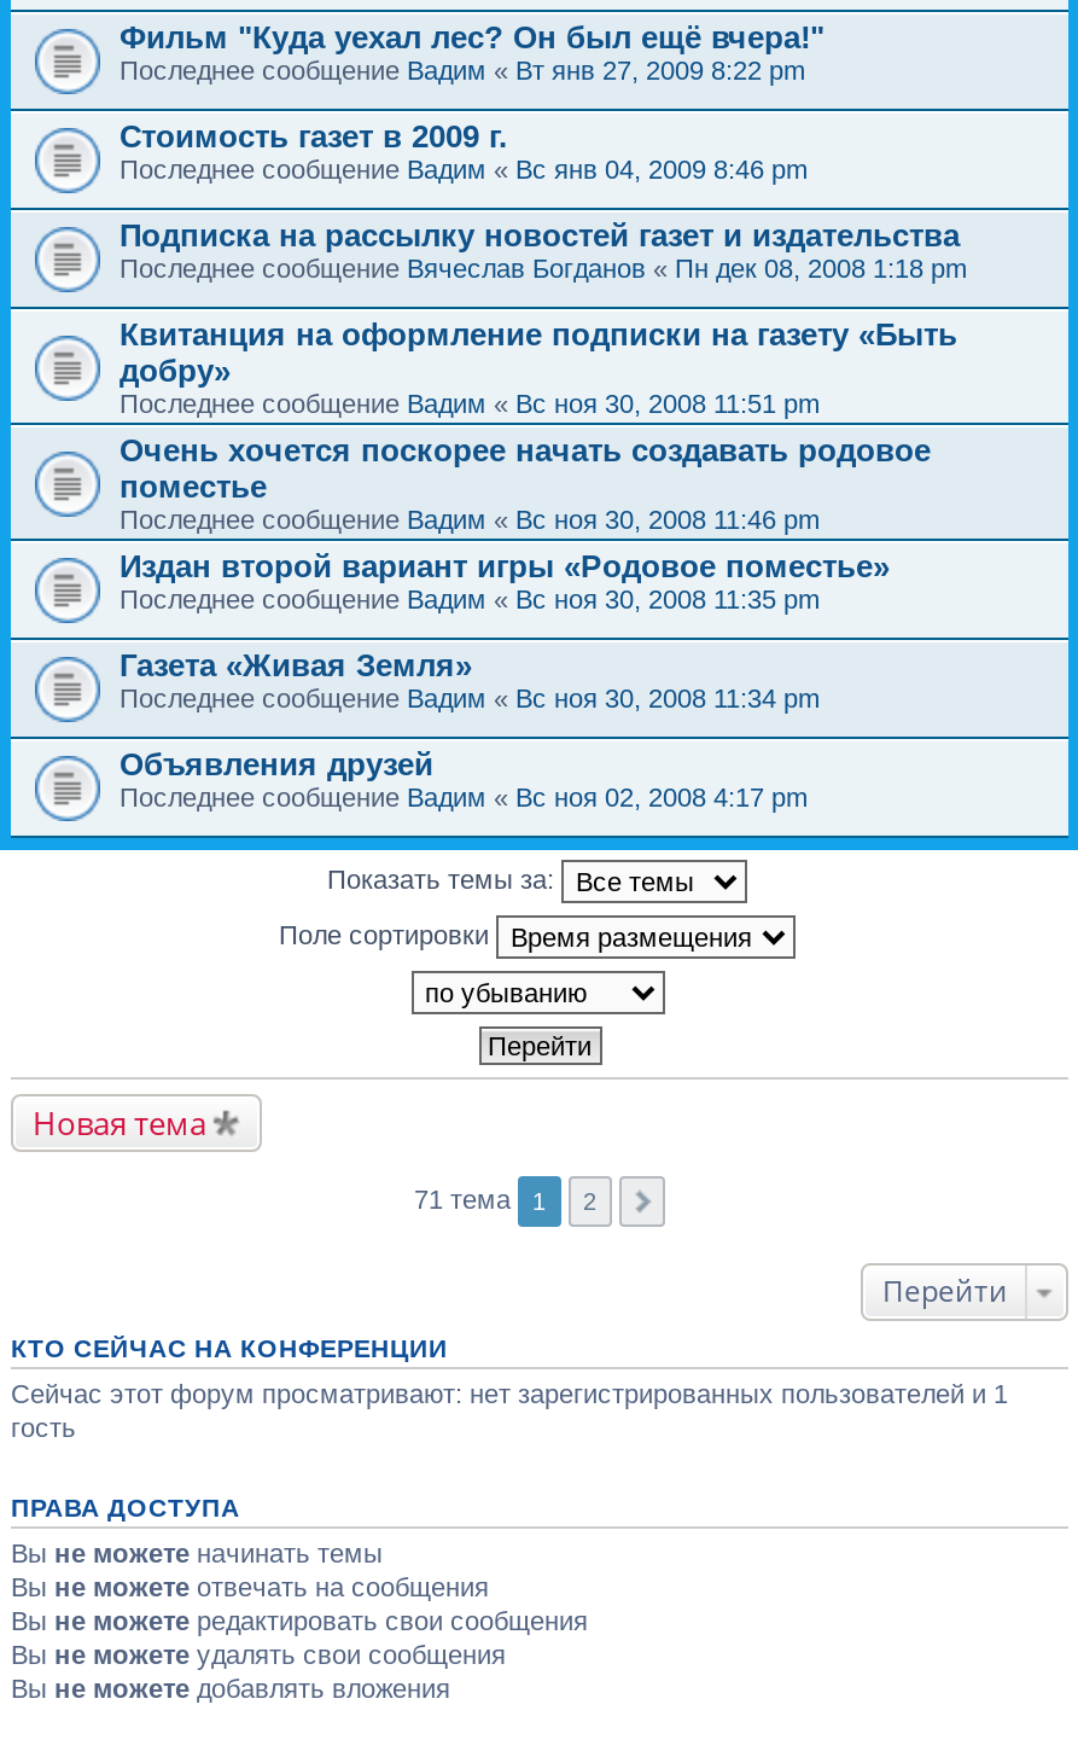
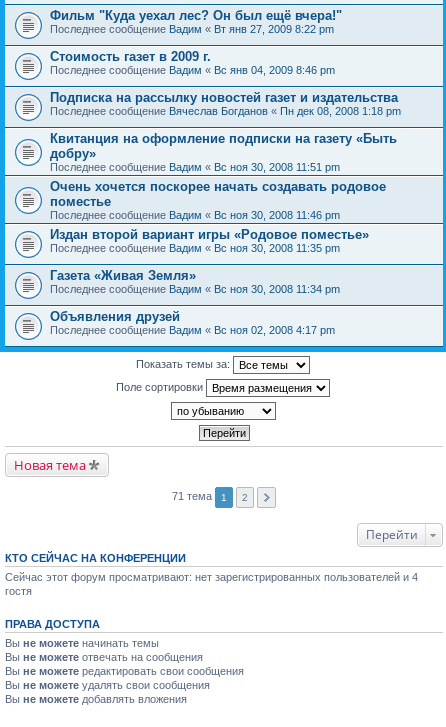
- Сейчас этот форум просматривают: нет зарегистрированных пользователей и 1
- гость
+ Сейчас этот форум просматривают: нет зарегистрированных пользователей и 4
+ гостя
